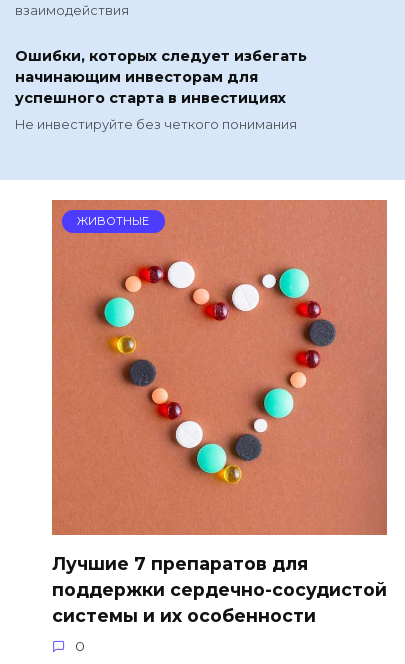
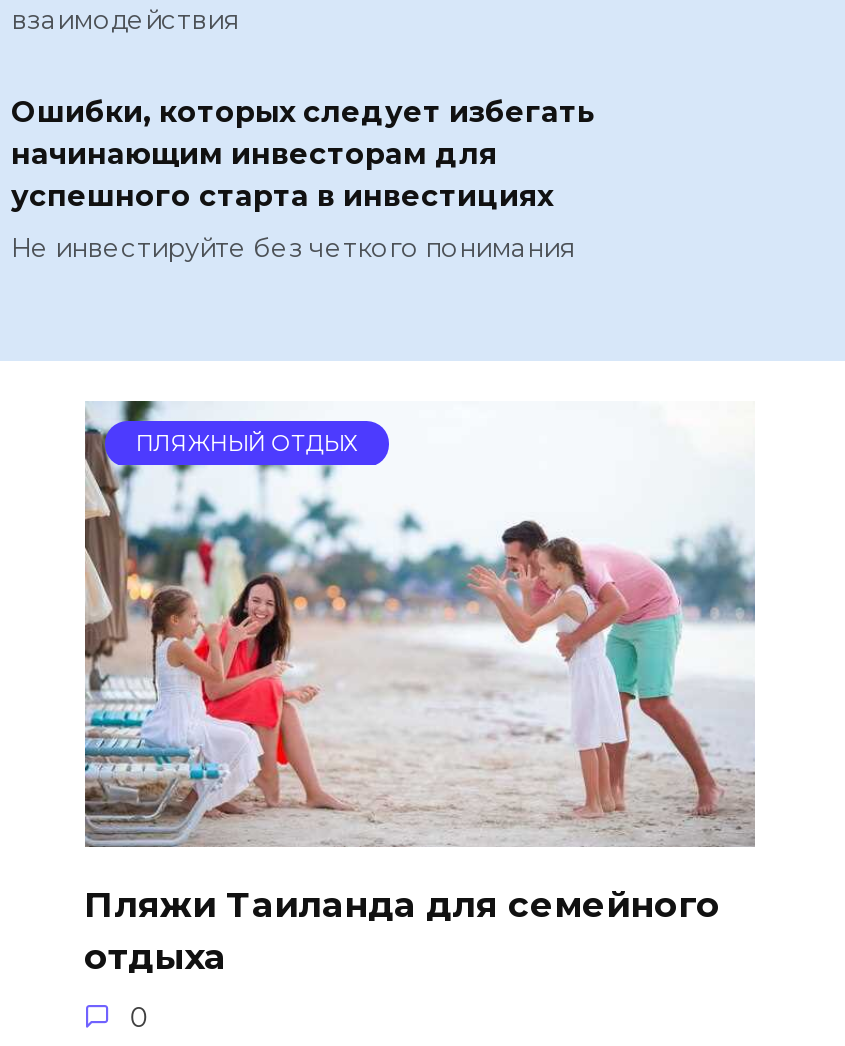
- [image]
- ЖИВОТНЫЕ
+ [image]
+ ПЛЯЖНЫЙ ОТДЫХ

- Лучшие 7 препаратов для
- поддержки сердечно-сосудистой
- системы и их особенности
+ Пляжи Таиланда для семейного
+ отдыха
